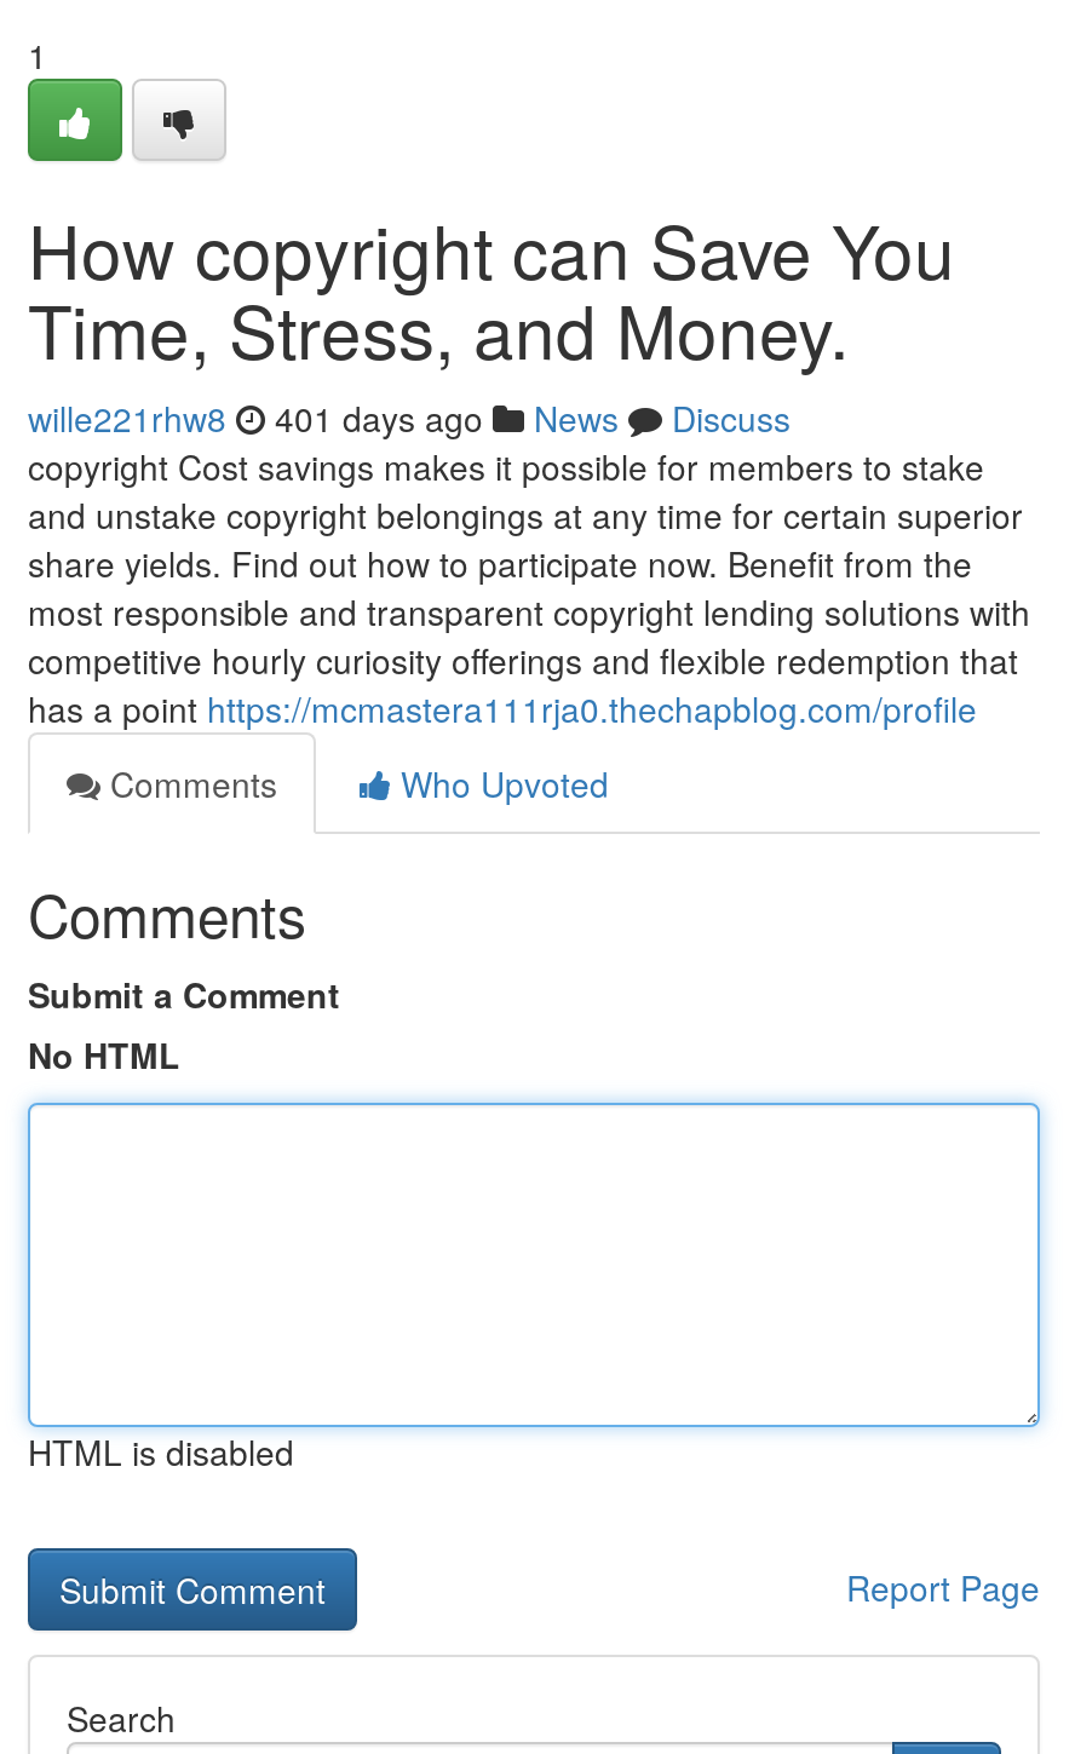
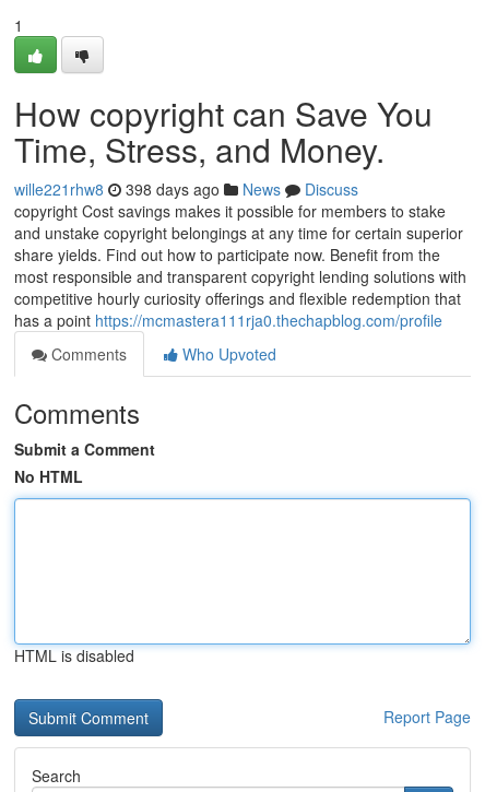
- wille221rhw8 401 days ago News Discuss
+ wille221rhw8 398 days ago News Discuss
